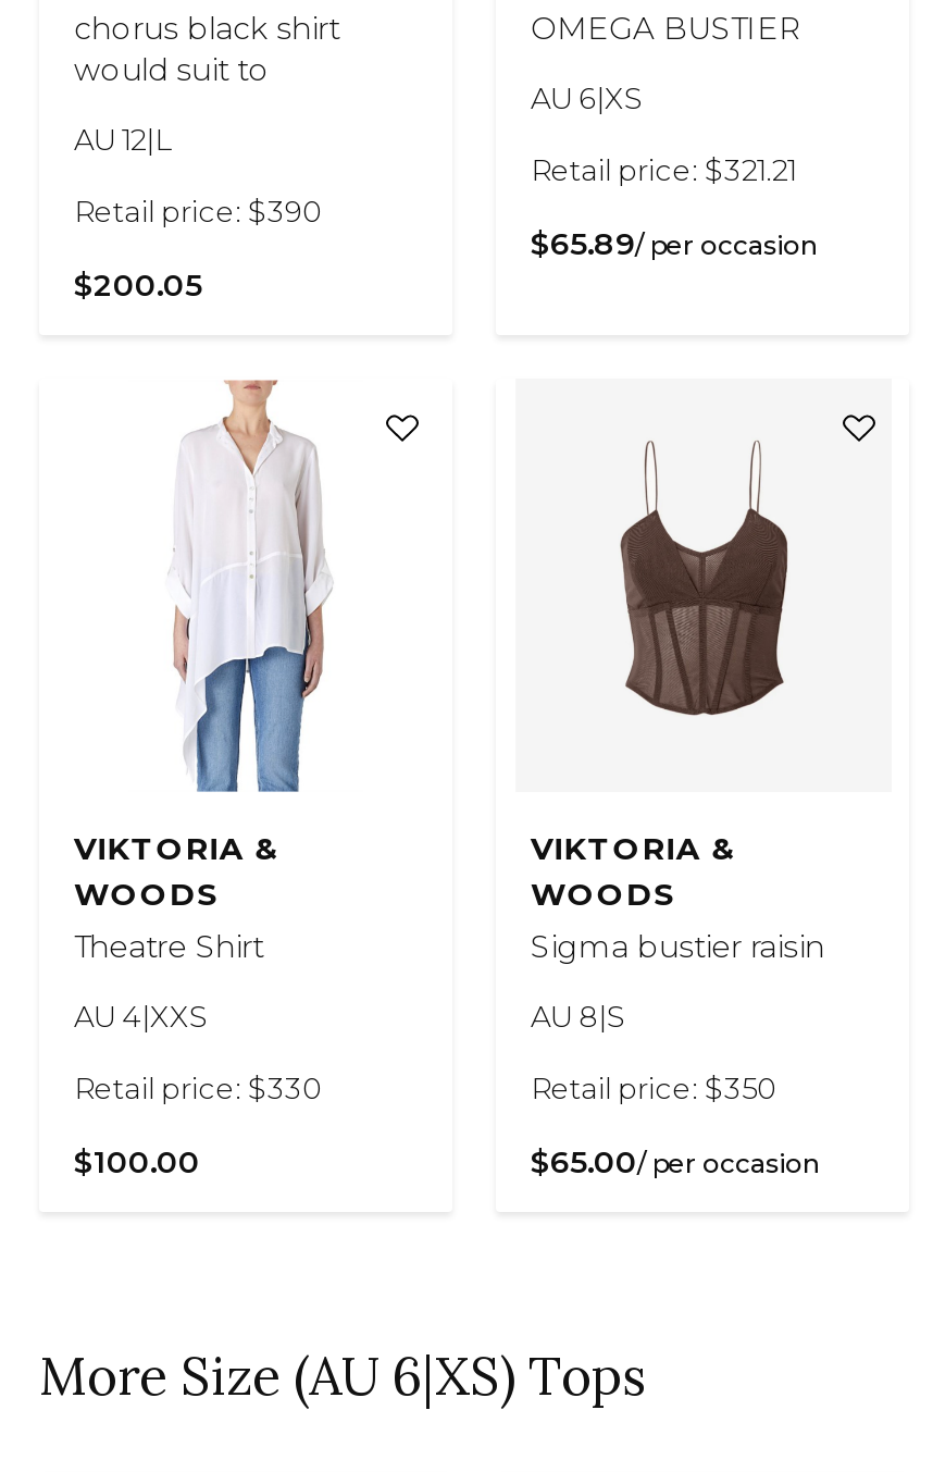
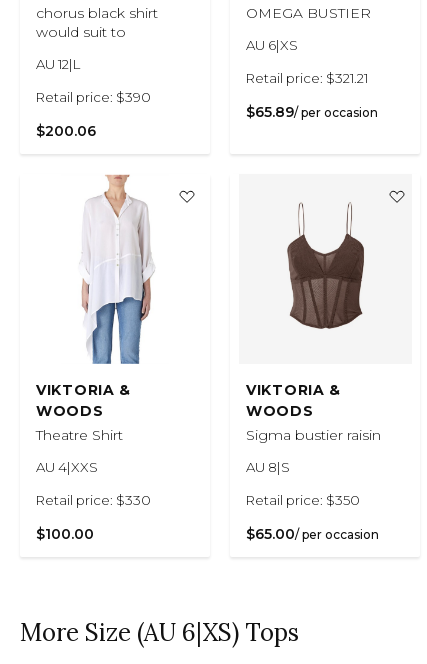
- $200.05
+ $200.06
